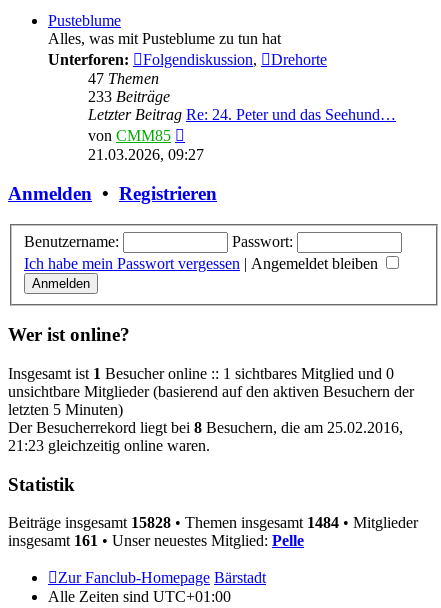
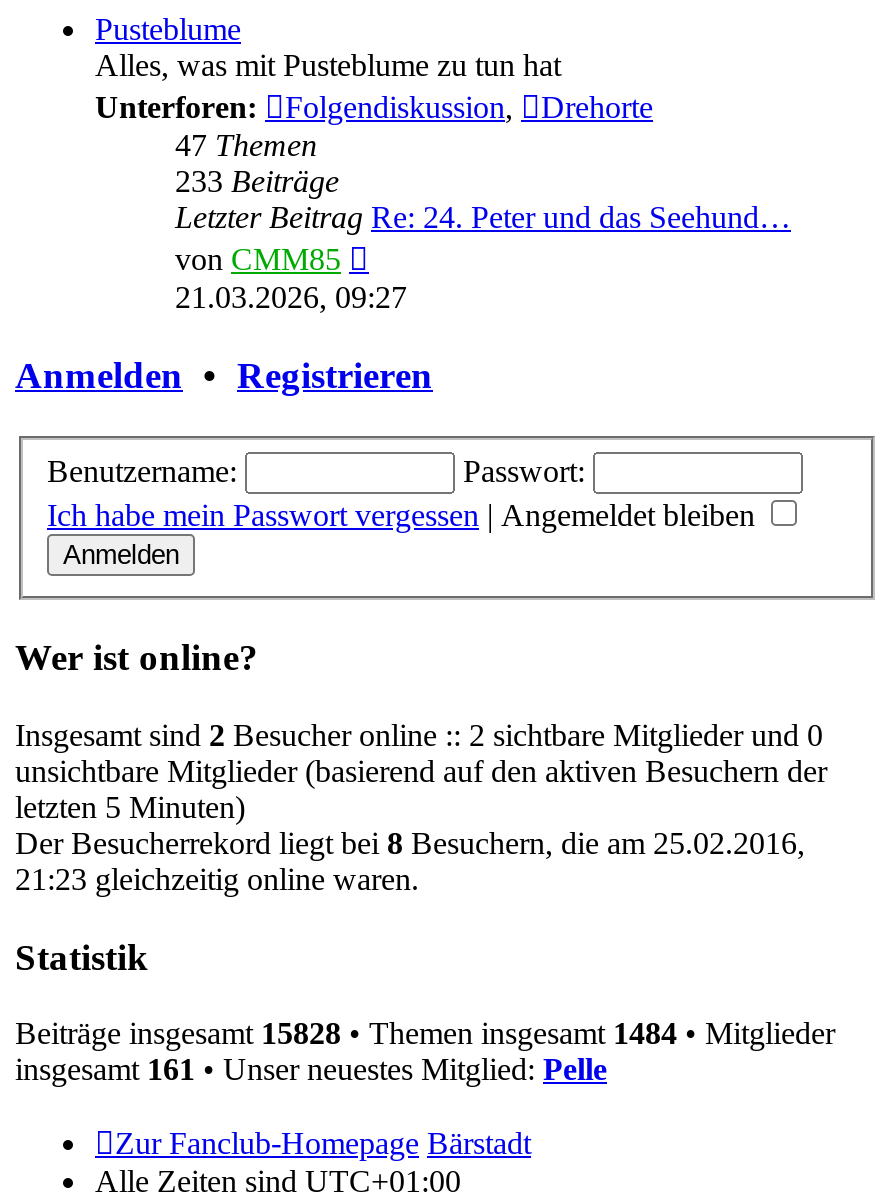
- Insgesamt ist 1 Besucher online :: 1 sichtbares Mitglied und 0
+ Insgesamt sind 2 Besucher online :: 2 sichtbare Mitglieder und 0
